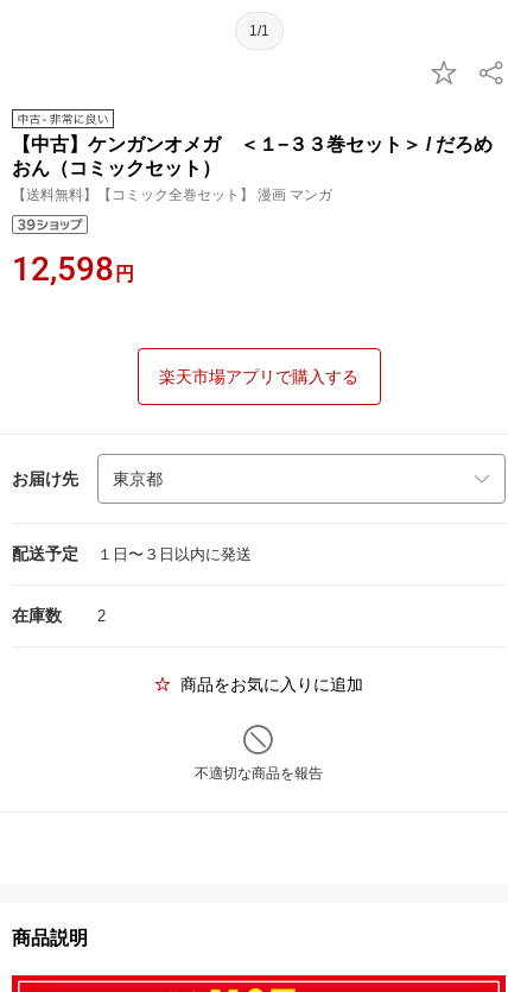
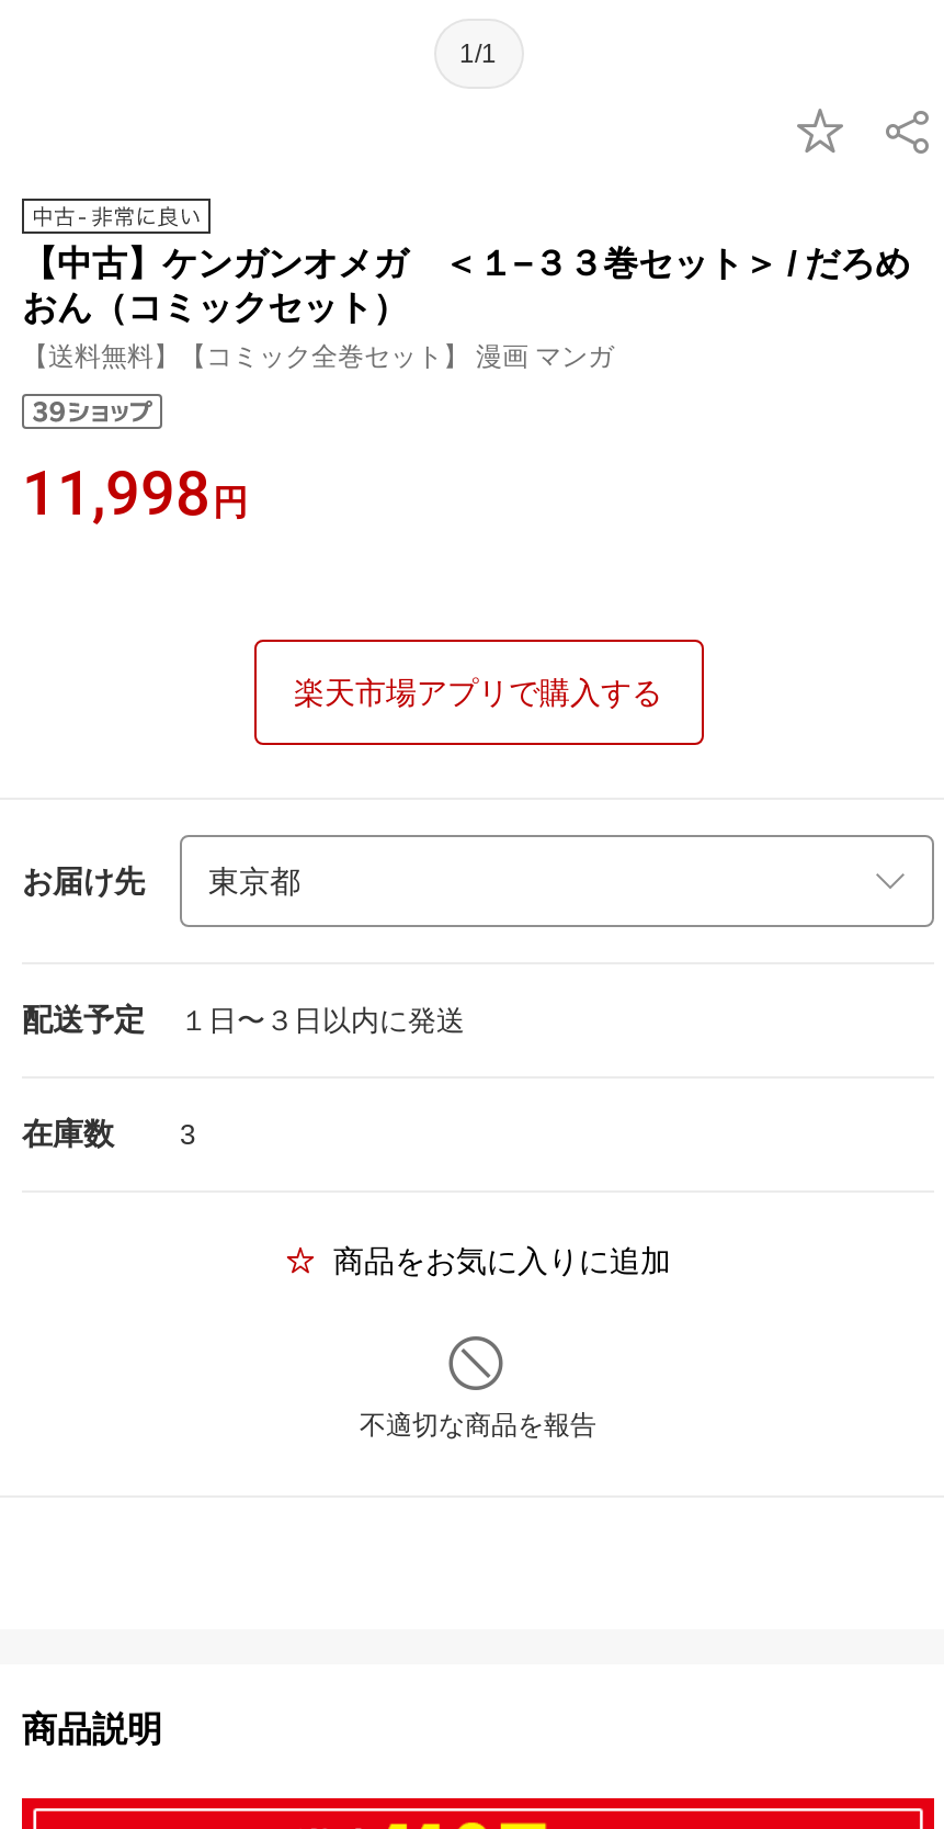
- 12,598円
+ 11,998円

- 在庫数 2
+ 在庫数 3
